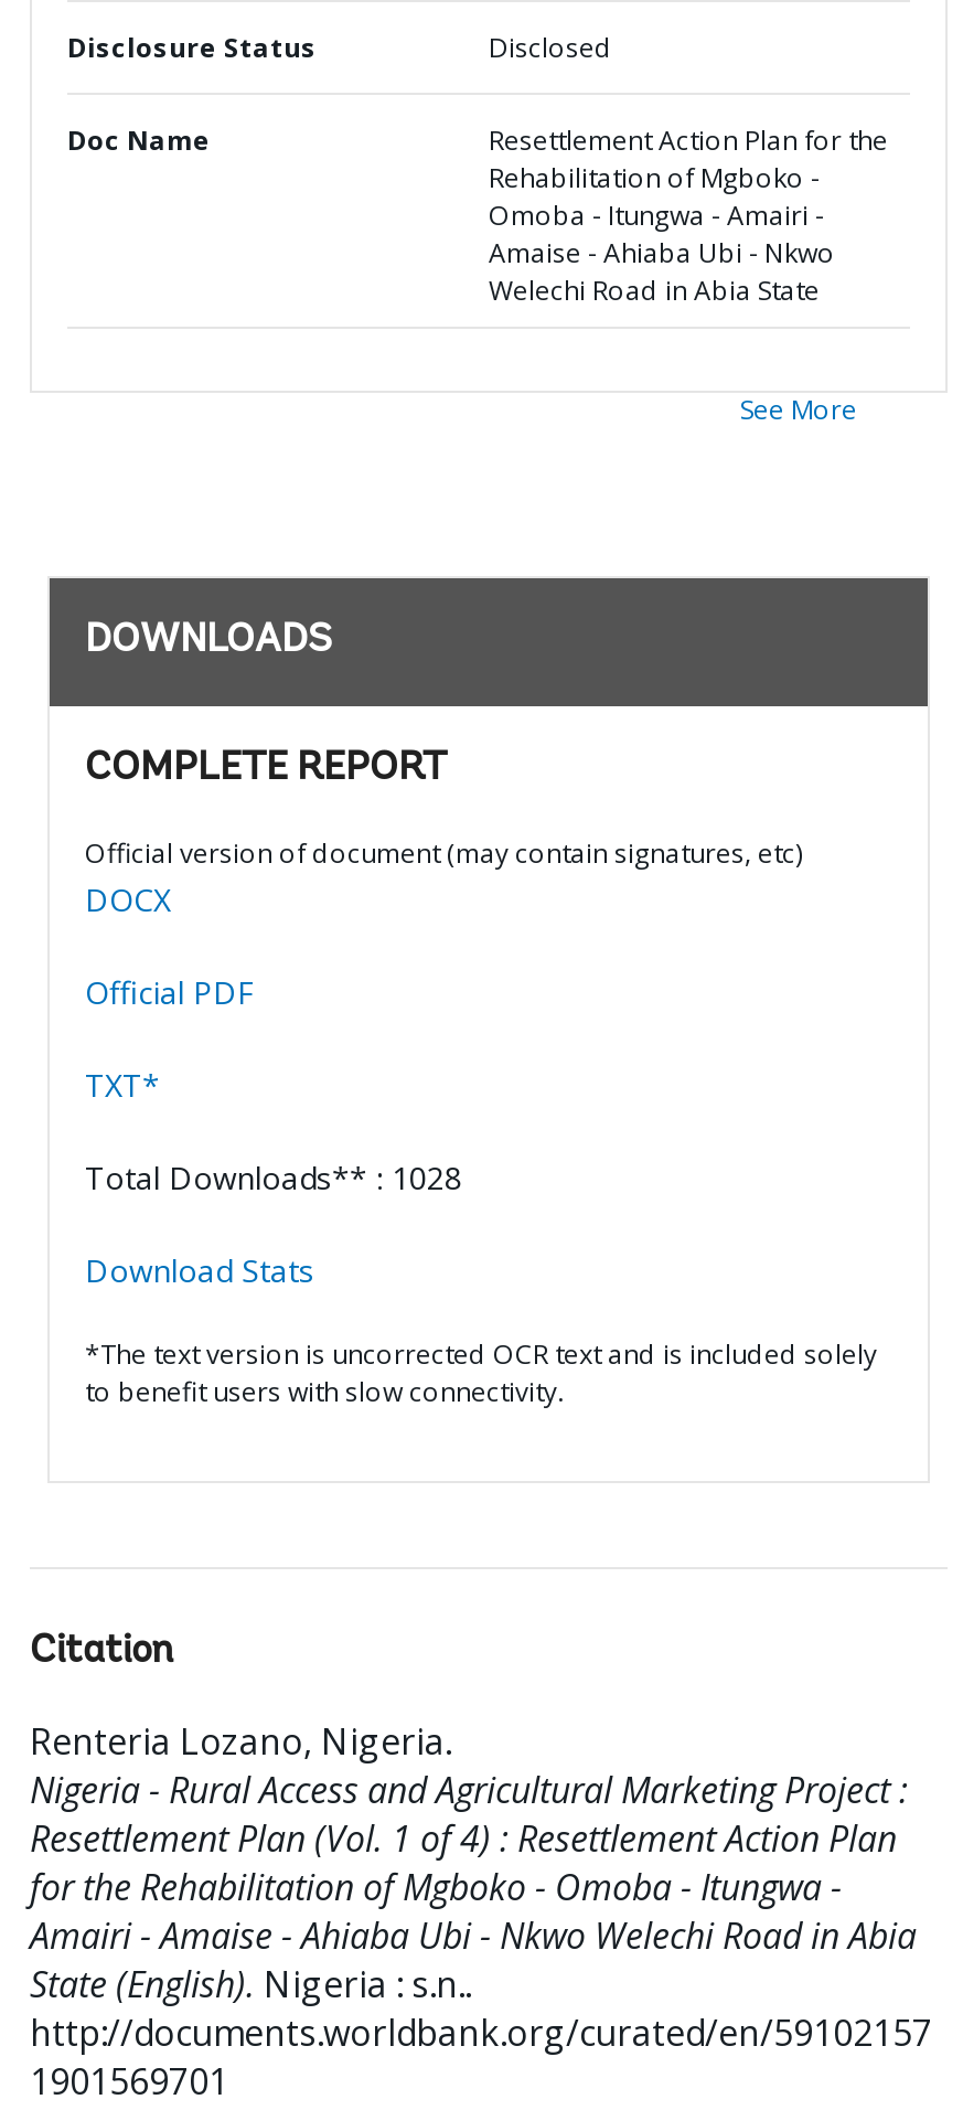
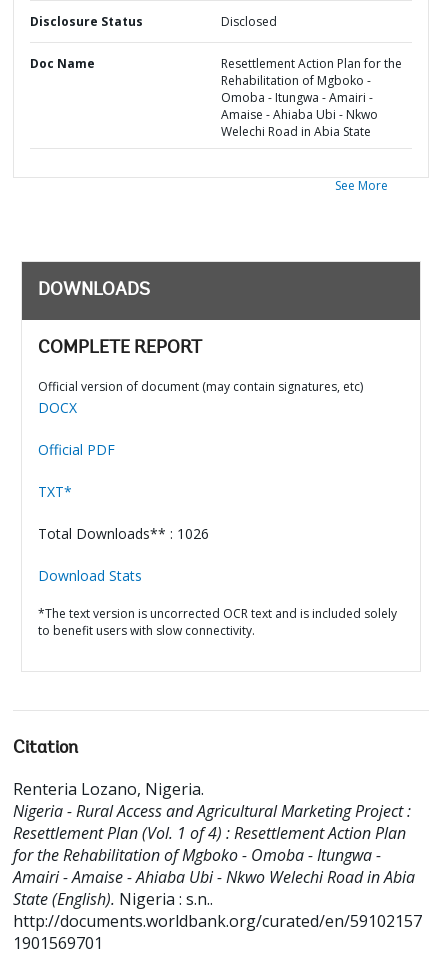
- Total Downloads** : 1028
+ Total Downloads** : 1026
